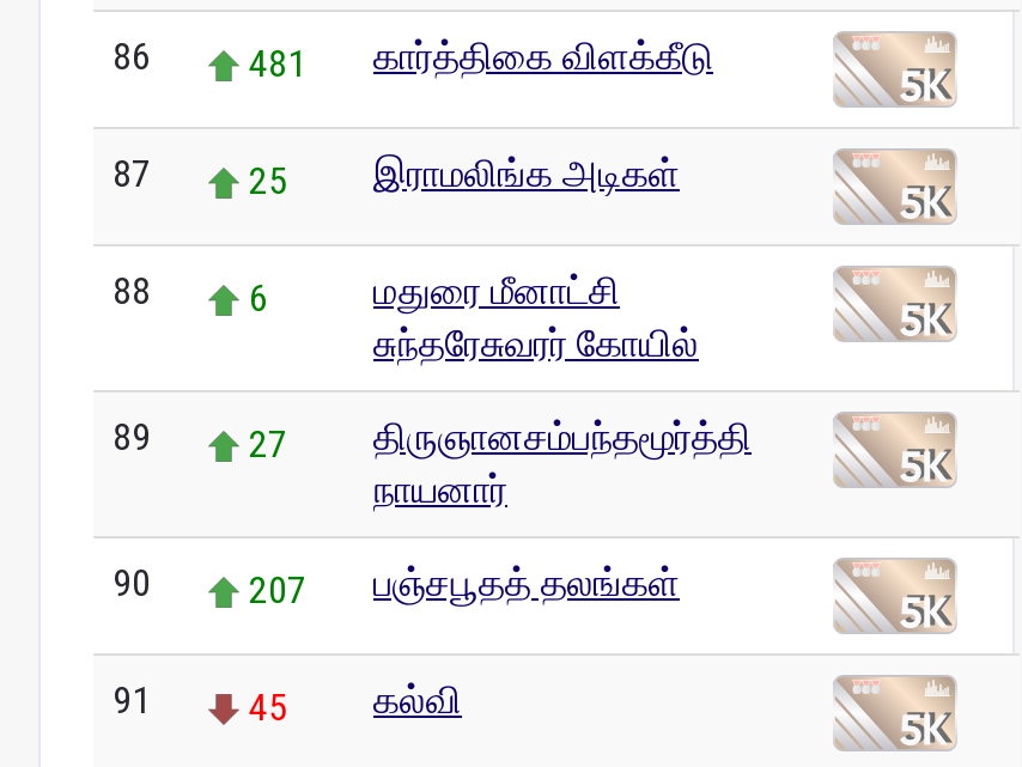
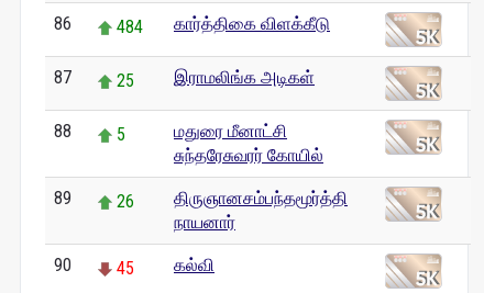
- 86 481 கார்த்திகை விளக்கீடு
+ 86 484 கார்த்திகை விளக்கீடு

- 88 6
+ 88 5

- 89 27 திருஞானசம்பந்தமூர்த்தி
+ 89 26 திருஞானசம்பந்தமூர்த்தி

- 207
- பஞ்சபூதத் தலங்கள்
- 91
